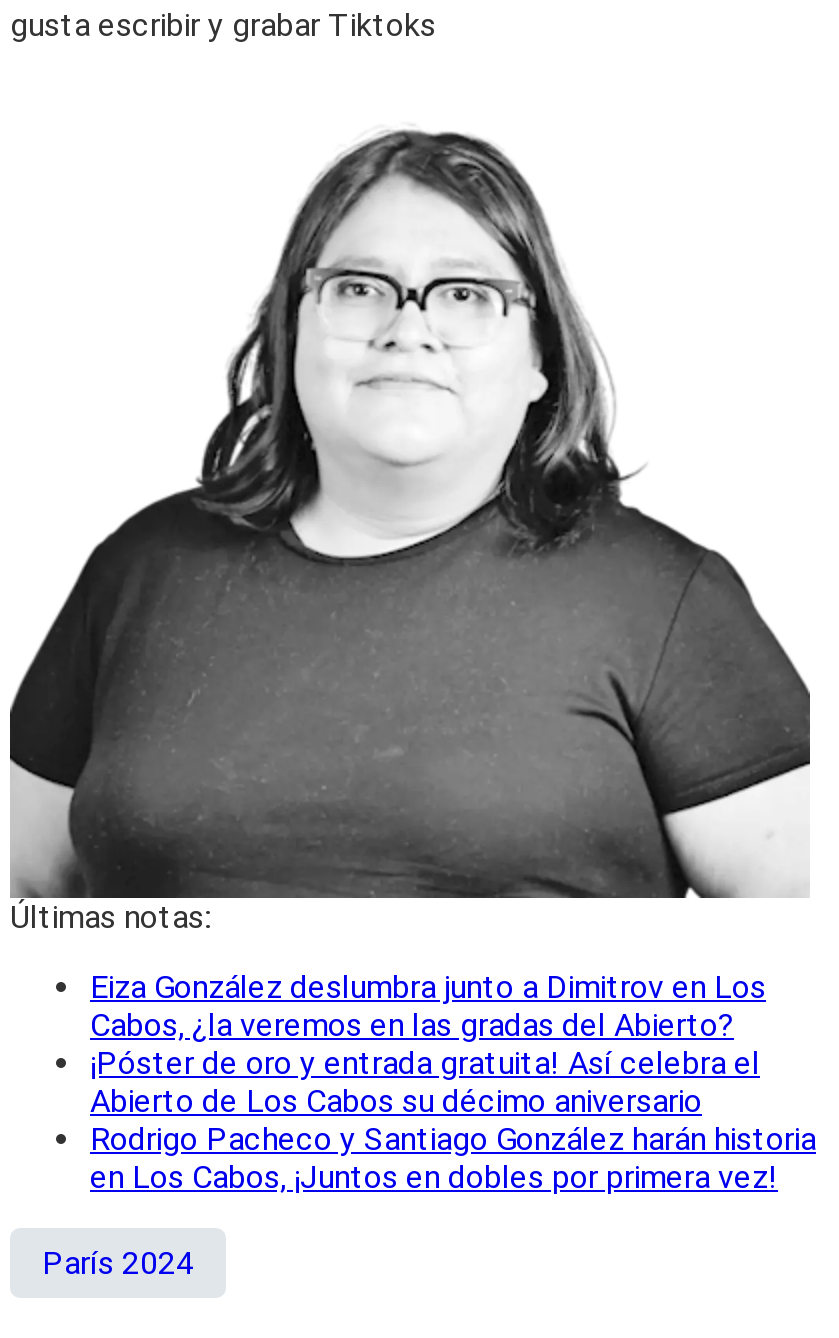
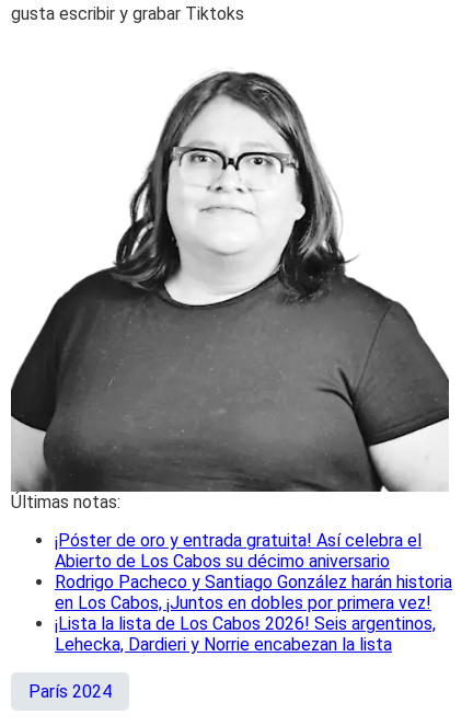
- Eiza González deslumbra junto a Dimitrov en Los
- Cabos, ¿la veremos en las gradas del Abierto?

moved up: ¡Póster de oro y entrada gratuita! Así celebra el | Abierto de Los Cabos su décimo aniversario | Rodrigo Pacheco y Santiago González harán historia | en Los Cabos, ¡Juntos en dobles por primera vez!

+ ¡Lista la lista de Los Cabos 2026! Seis argentinos,
+ Lehecka, Dardieri y Norrie encabezan la lista
